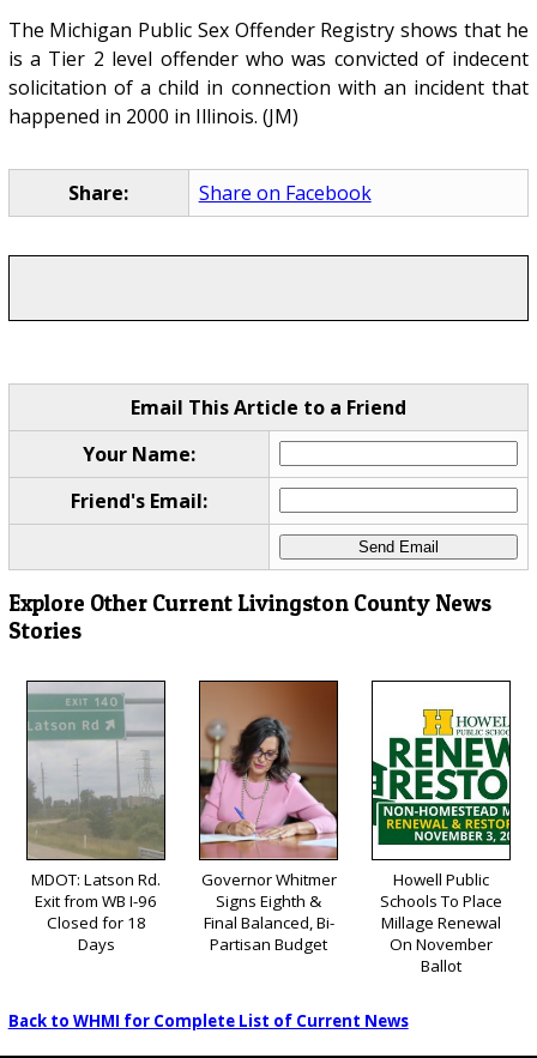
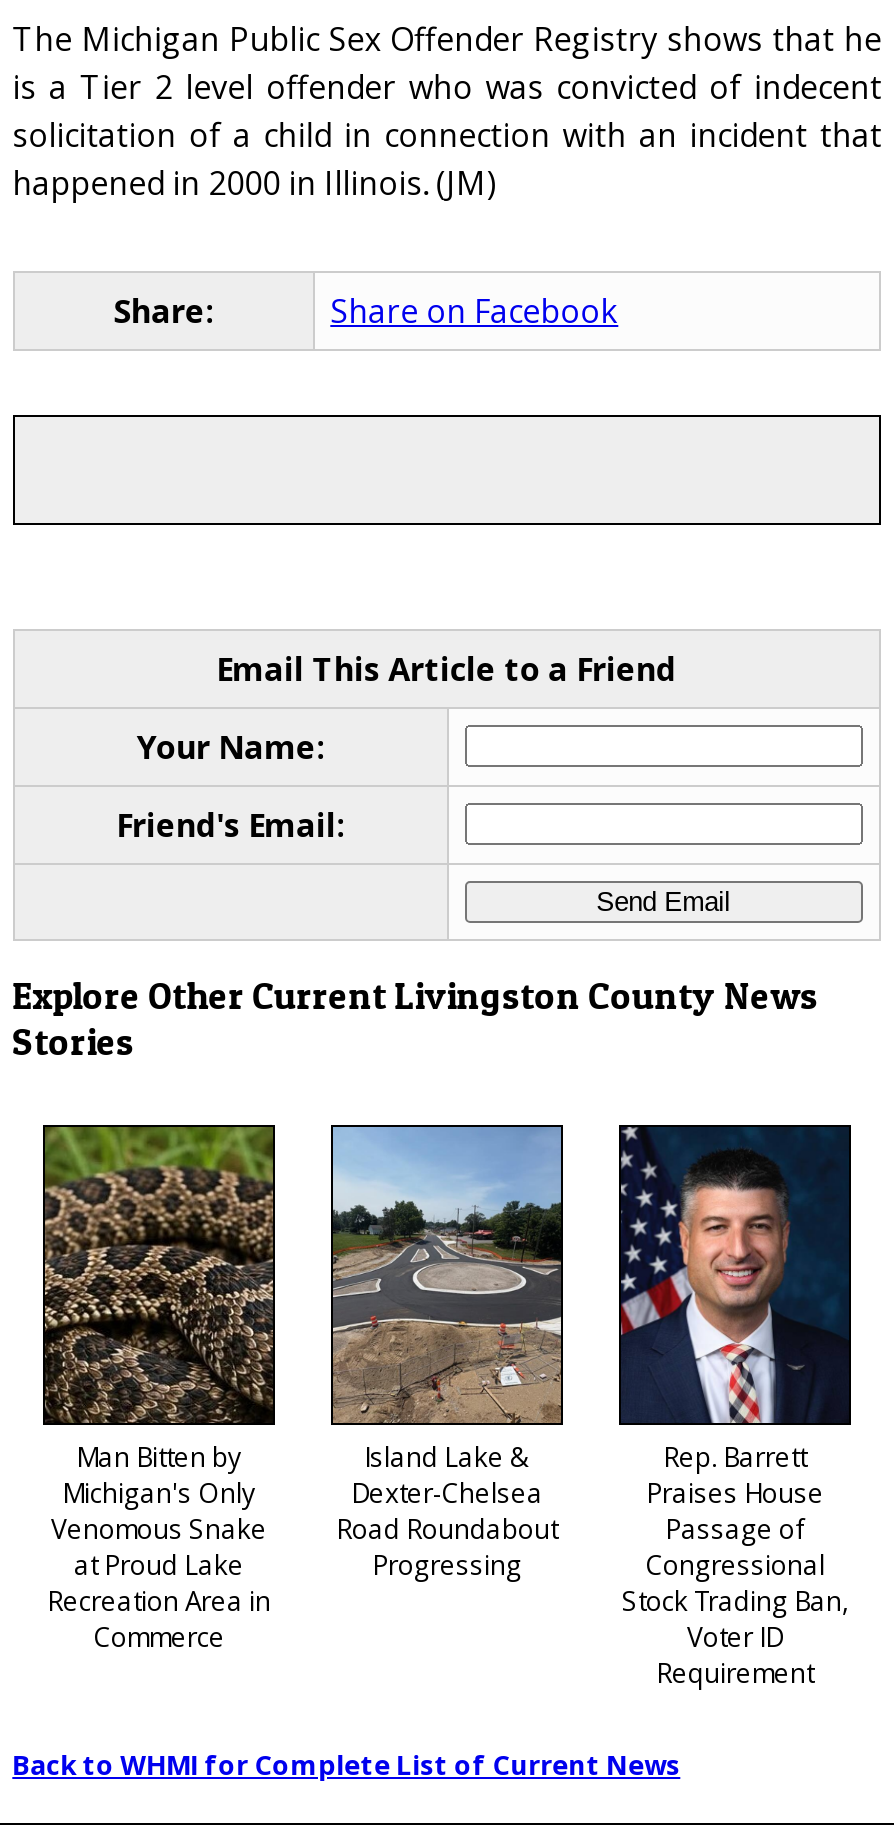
- [image]
- MDOT: Latson Rd.
- Exit from WB I-96
- Closed for 18
- Days
+ [image]
+ Man Bitten by
+ Michigan's Only
+ Venomous Snake
+ at Proud Lake
+ Recreation Area in
+ Commerce

- [image]
- Governor Whitmer
- Signs Eighth &
- Final Balanced, Bi-
- Partisan Budget
+ [image]
+ Island Lake &
+ Dexter-Chelsea
+ Road Roundabout
+ Progressing

- [image]
- Howell Public
- Schools To Place
- Millage Renewal
- On November
- Ballot
+ [image]
+ Rep. Barrett
+ Praises House
+ Passage of
+ Congressional
+ Stock Trading Ban,
+ Voter ID
+ Requirement
